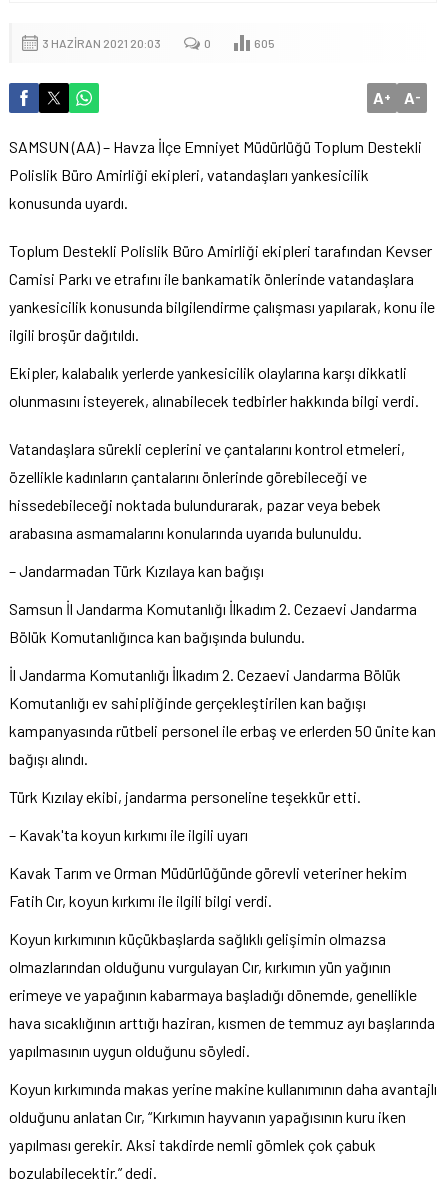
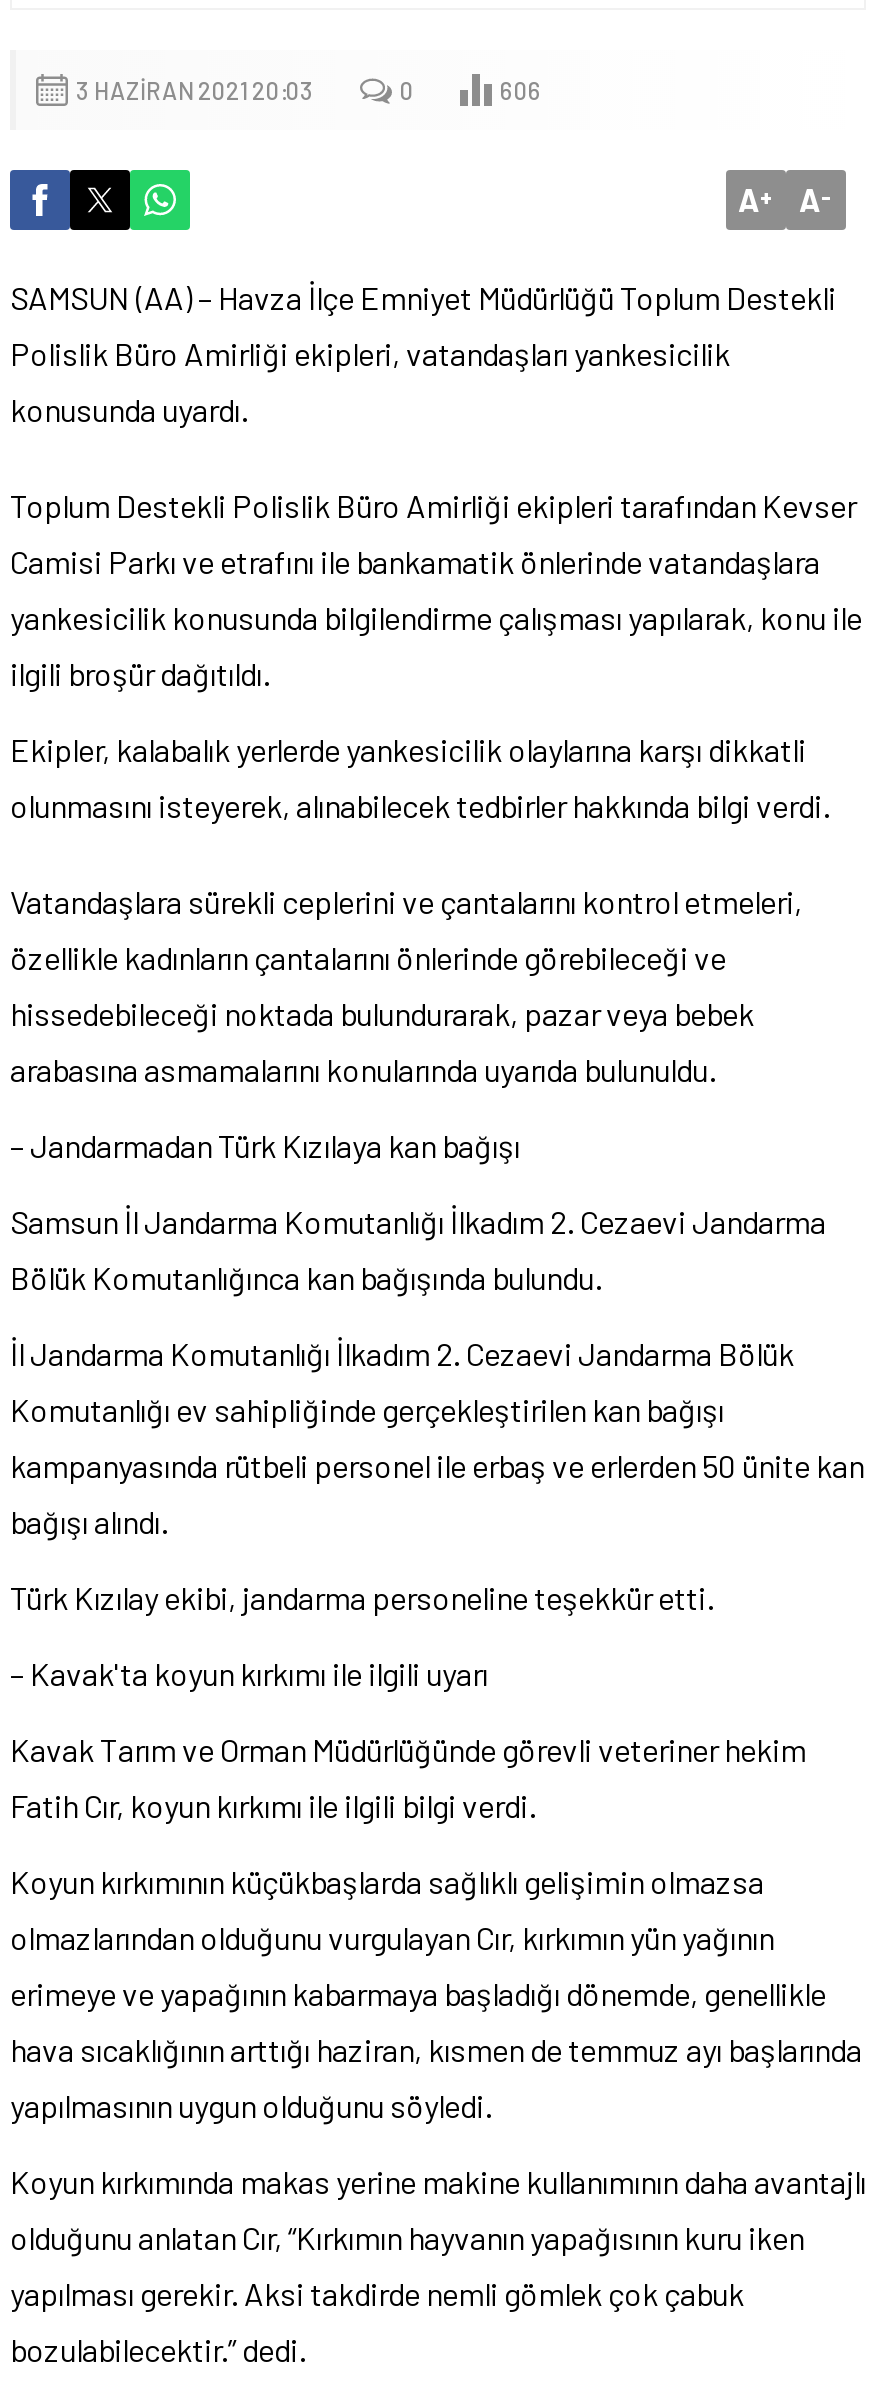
- 605
+ 606
